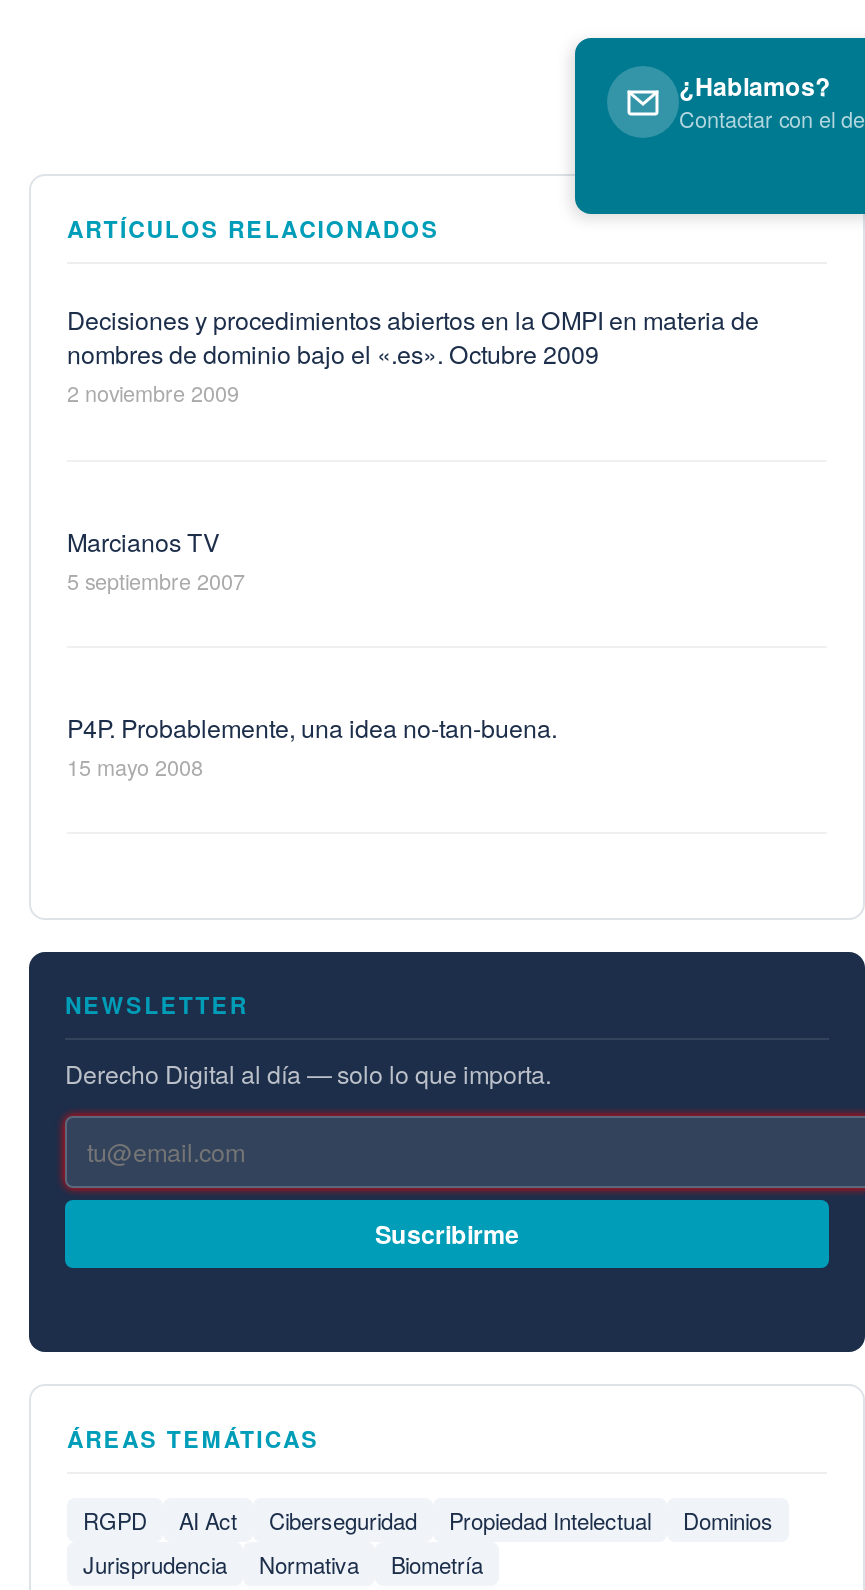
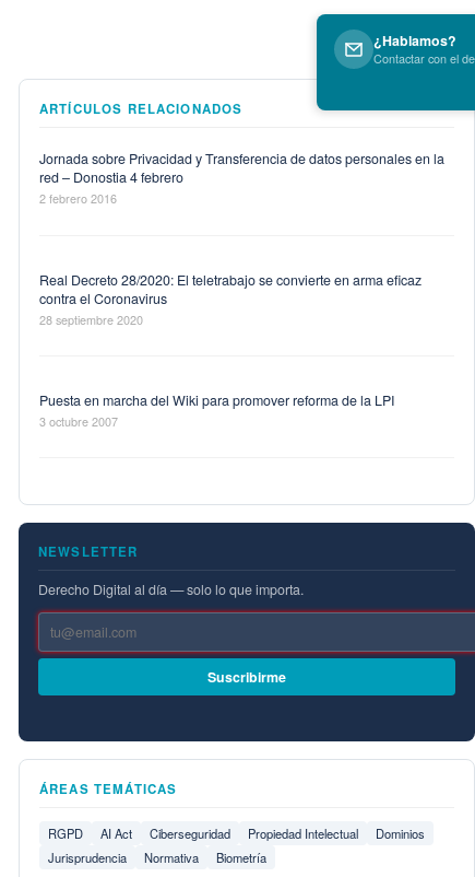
- Decisiones y procedimientos abiertos en la OMPI en materia de
- nombres de dominio bajo el «.es». Octubre 2009
- 2 noviembre 2009
+ Jornada sobre Privacidad y Transferencia de datos personales en la
+ red – Donostia 4 febrero
+ 2 febrero 2016

- Marcianos TV
- 5 septiembre 2007
+ Real Decreto 28/2020: El teletrabajo se convierte en arma eficaz
+ contra el Coronavirus
+ 28 septiembre 2020

- P4P. Probablemente, una idea no-tan-buena.
- 15 mayo 2008
+ Puesta en marcha del Wiki para promover reforma de la LPI
+ 3 octubre 2007
